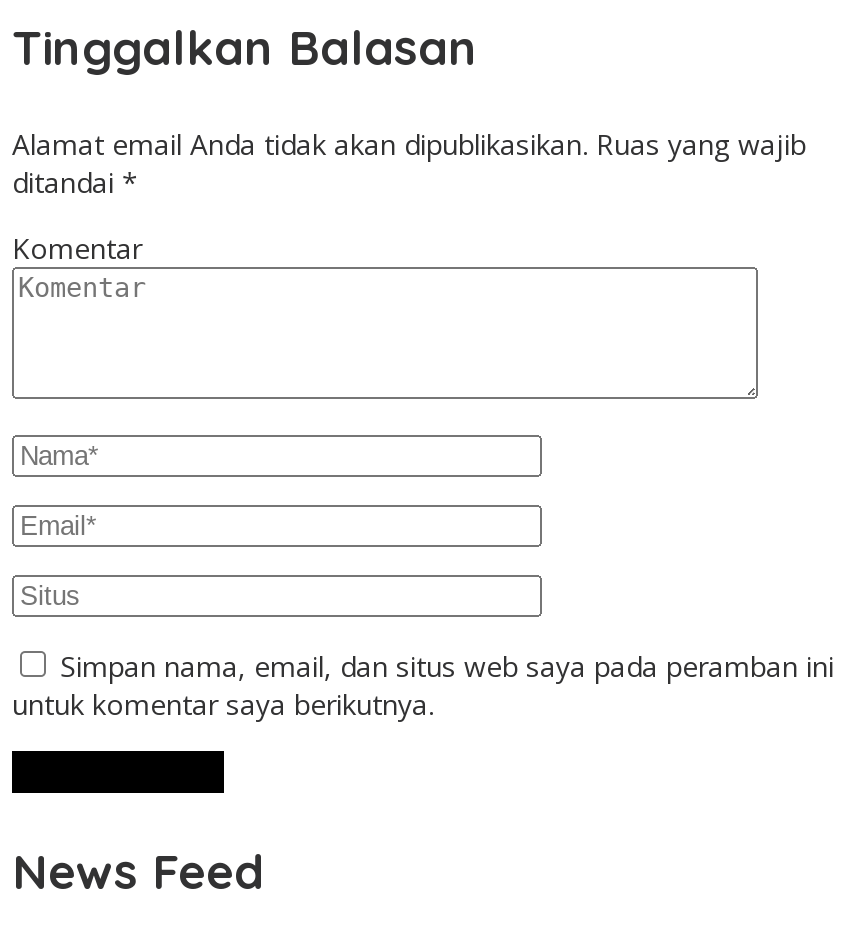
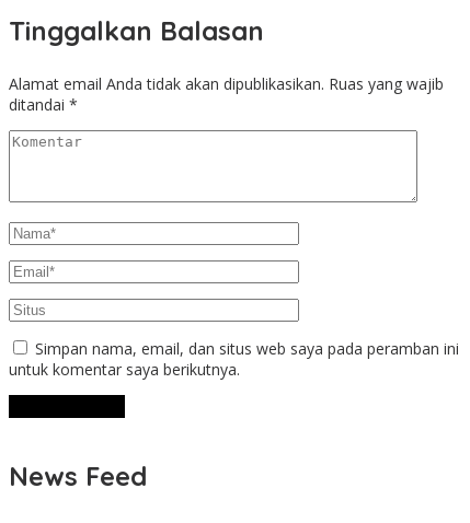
- Komentar
